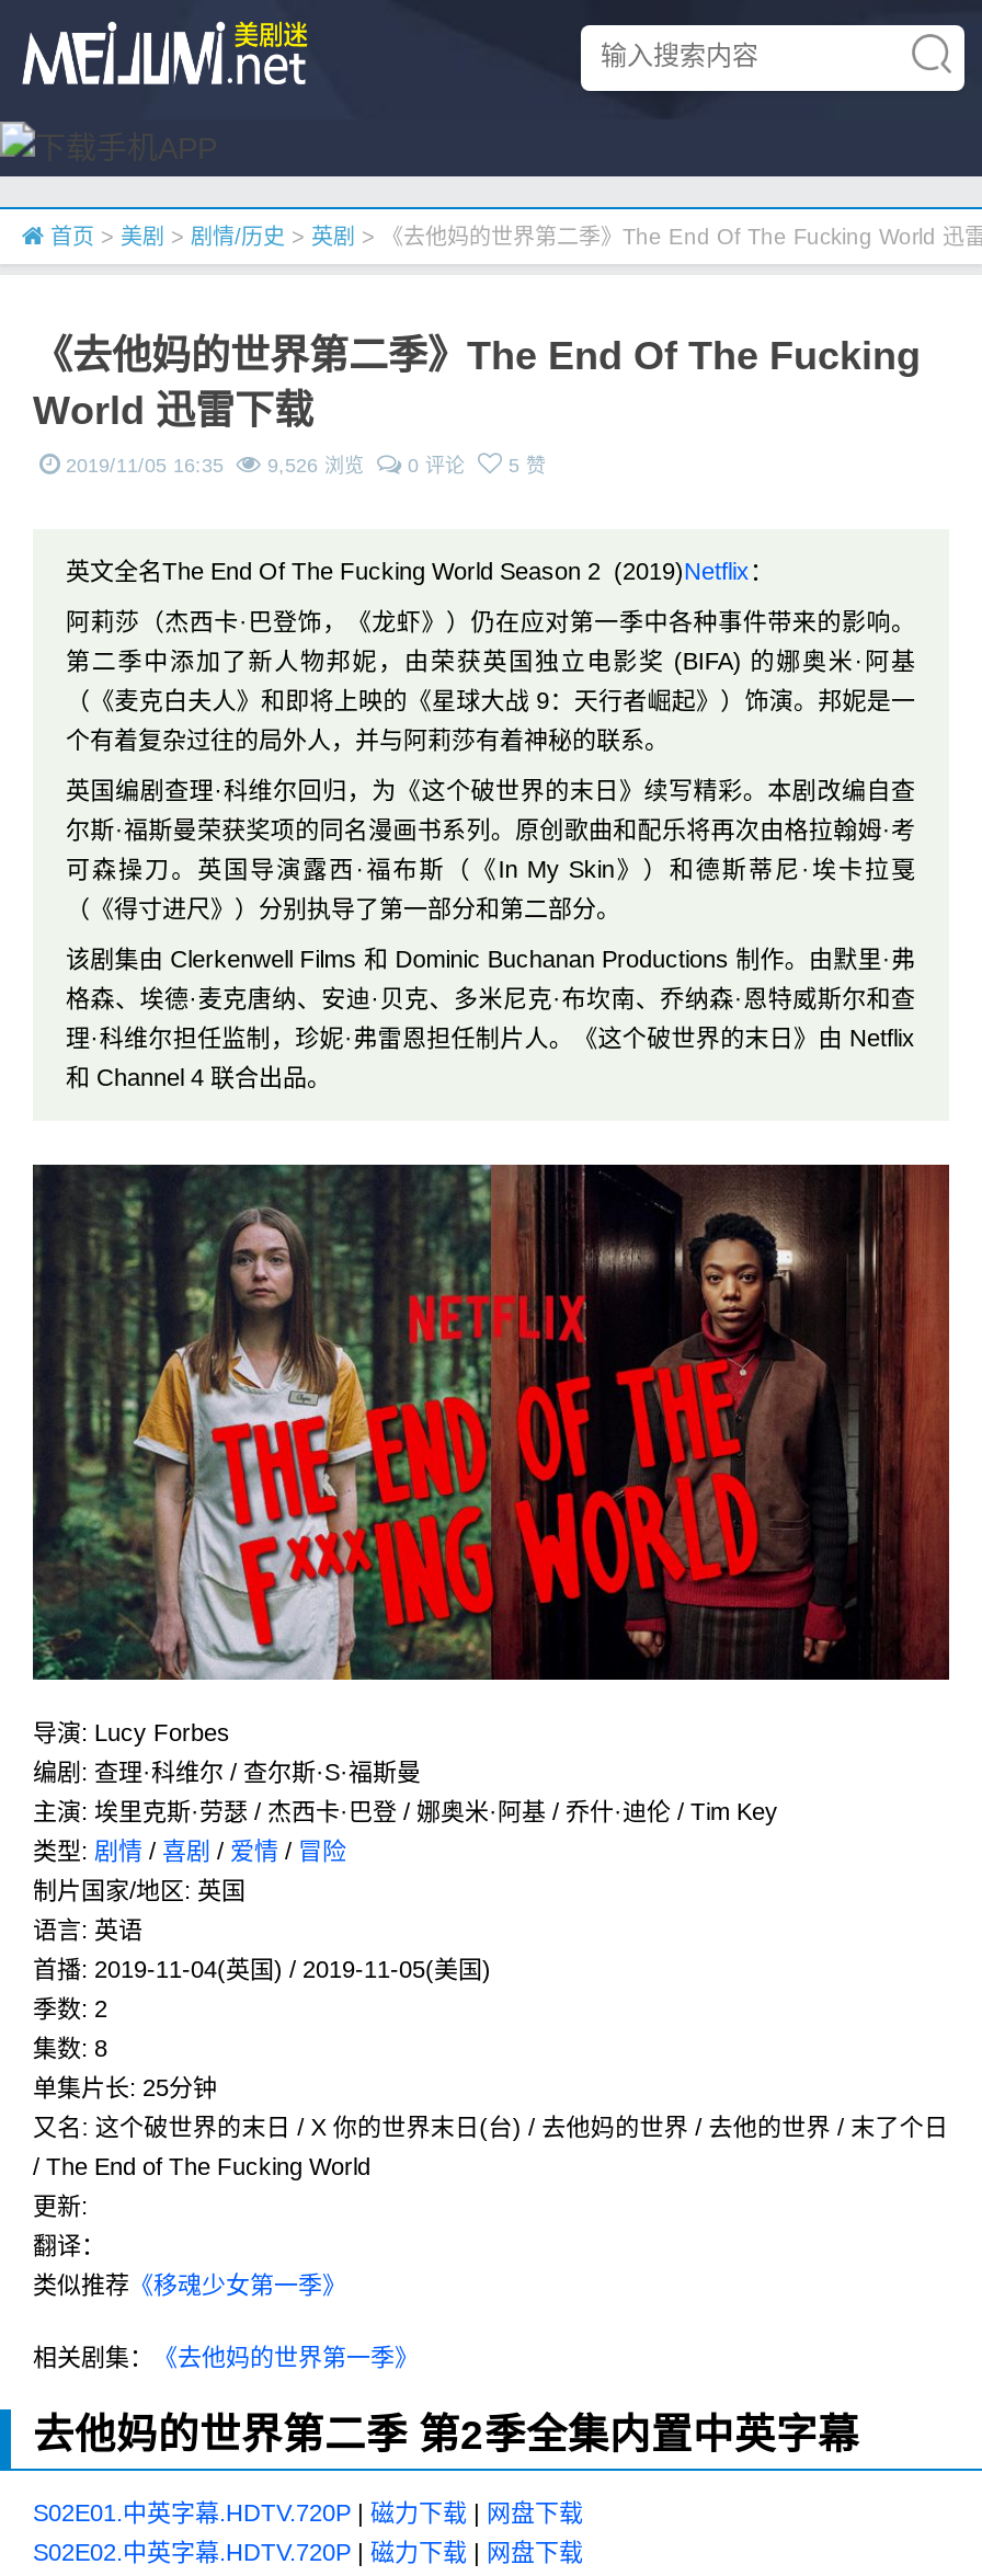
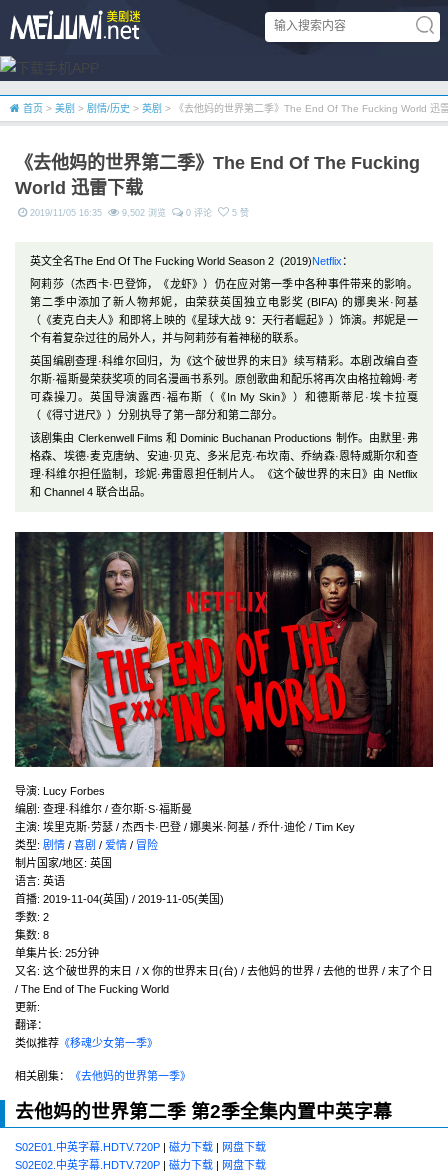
- 2019/11/05 16:35 9,526 浏览 0 评论 5 赞
+ 2019/11/05 16:35 9,502 浏览 0 评论 5 赞
